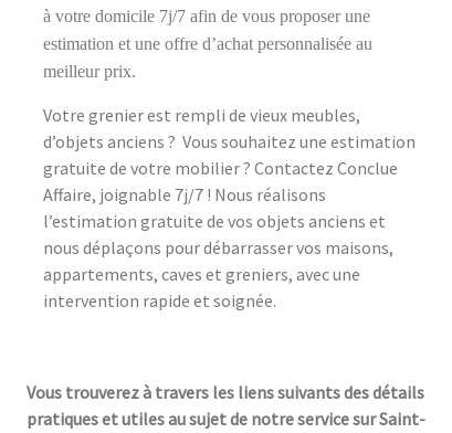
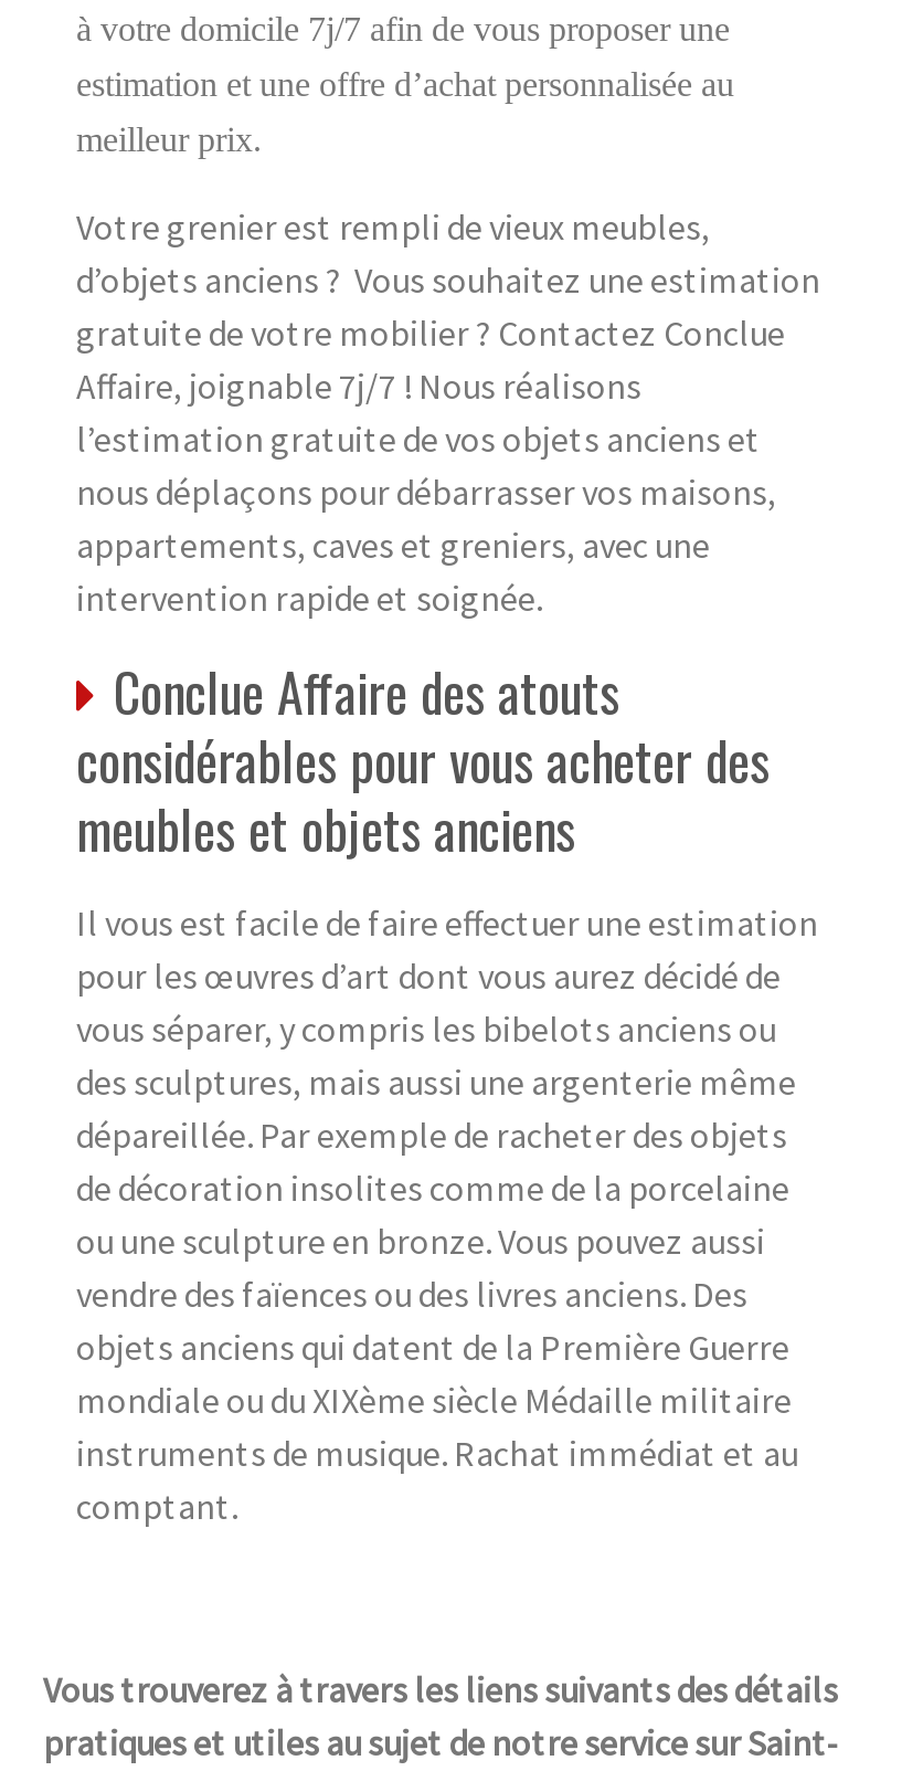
+ Conclue Affaire des atouts
+ considérables pour vous acheter des
+ meubles et objets anciens
+ Il vous est facile de faire effectuer une estimation
+ pour les œuvres d’art dont vous aurez décidé de
+ vous séparer, y compris les bibelots anciens ou
+ des sculptures, mais aussi une argenterie même
+ dépareillée. Par exemple de racheter des objets
+ de décoration insolites comme de la porcelaine
+ ou une sculpture en bronze. Vous pouvez aussi
+ vendre des faïences ou des livres anciens. Des
+ objets anciens qui datent de la Première Guerre
+ mondiale ou du XIXème siècle Médaille militaire
+ instruments de musique. Rachat immédiat et au
+ comptant.
